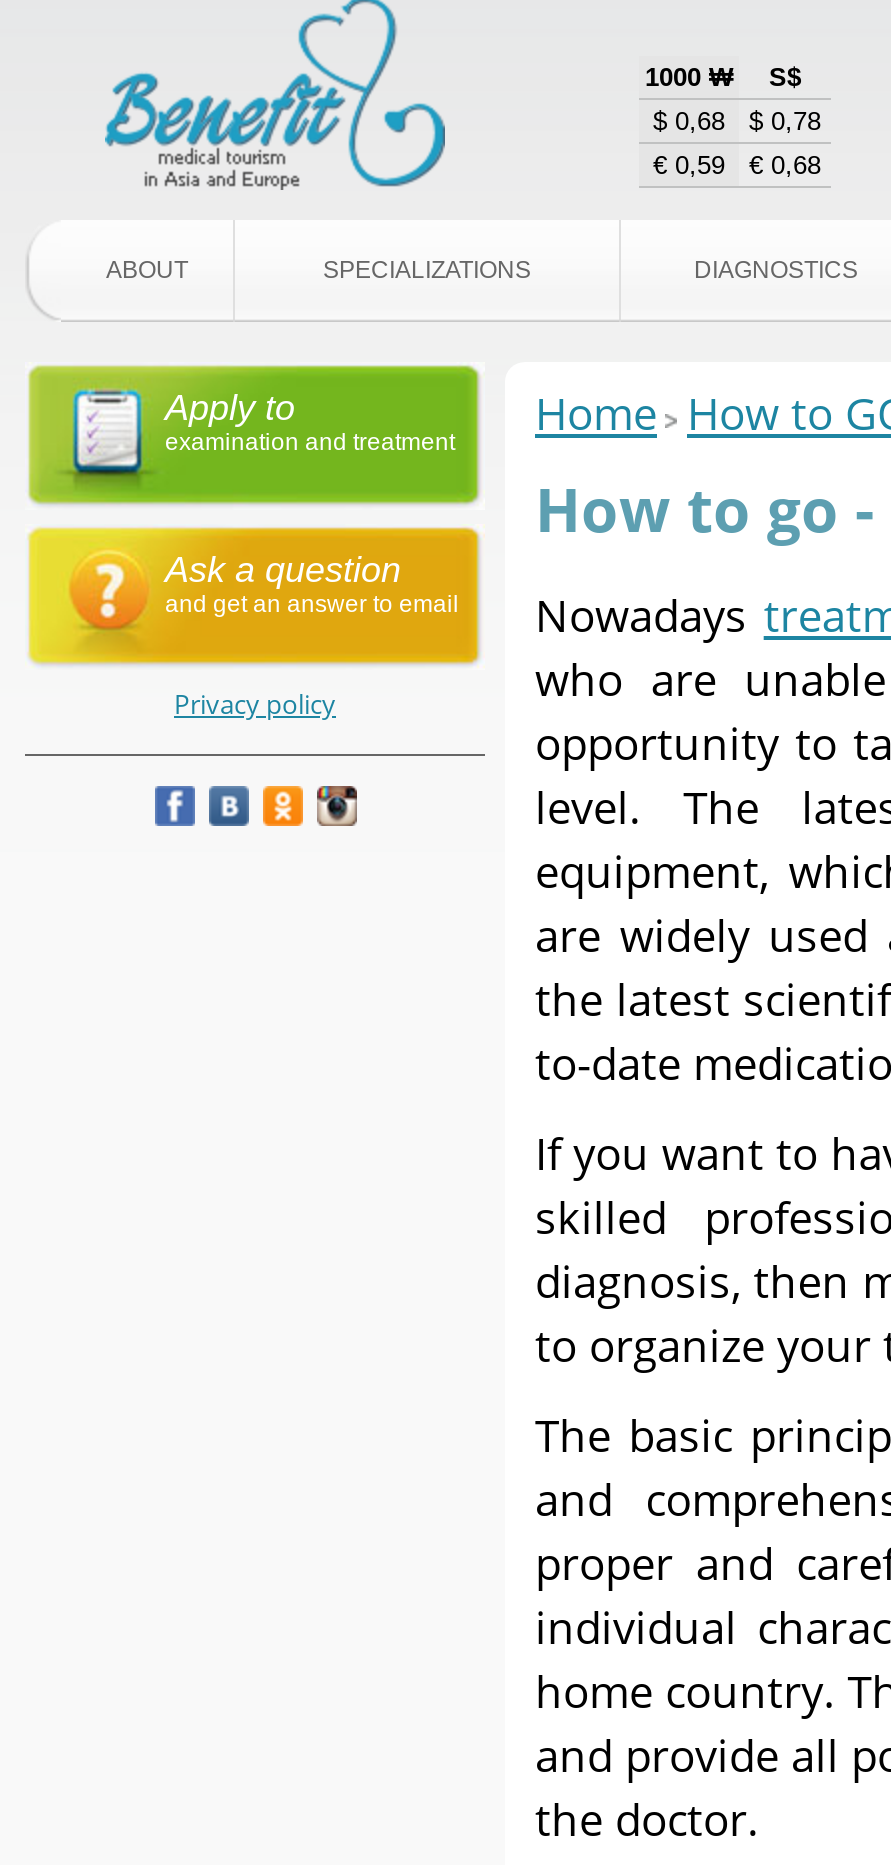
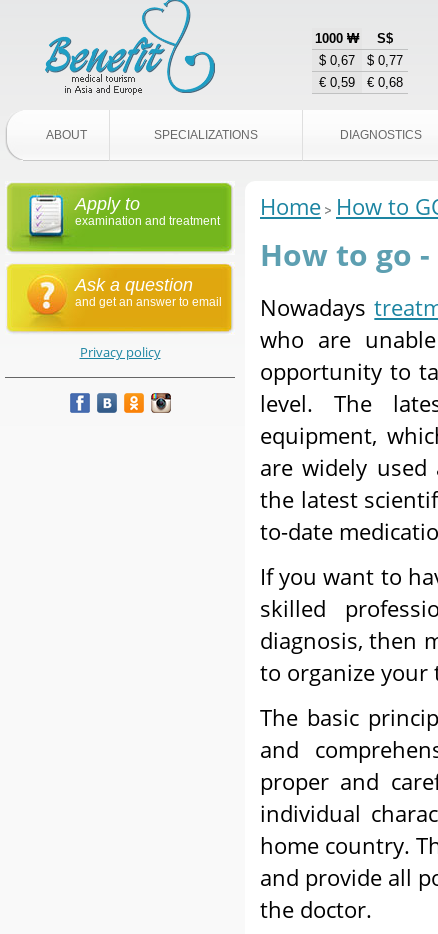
- $ 0,68
+ $ 0,67

- $ 0,78
+ $ 0,77
